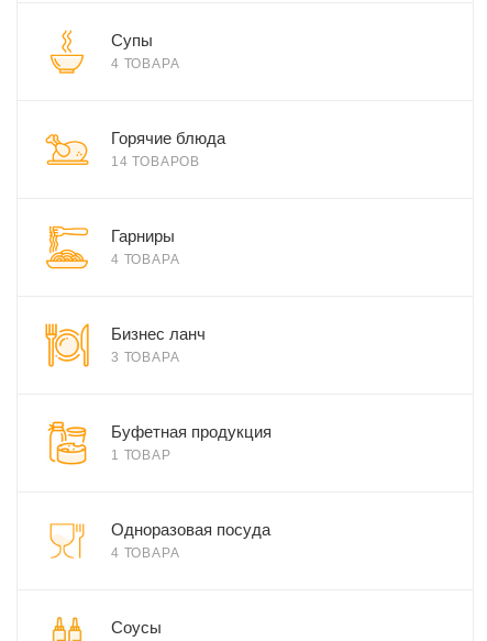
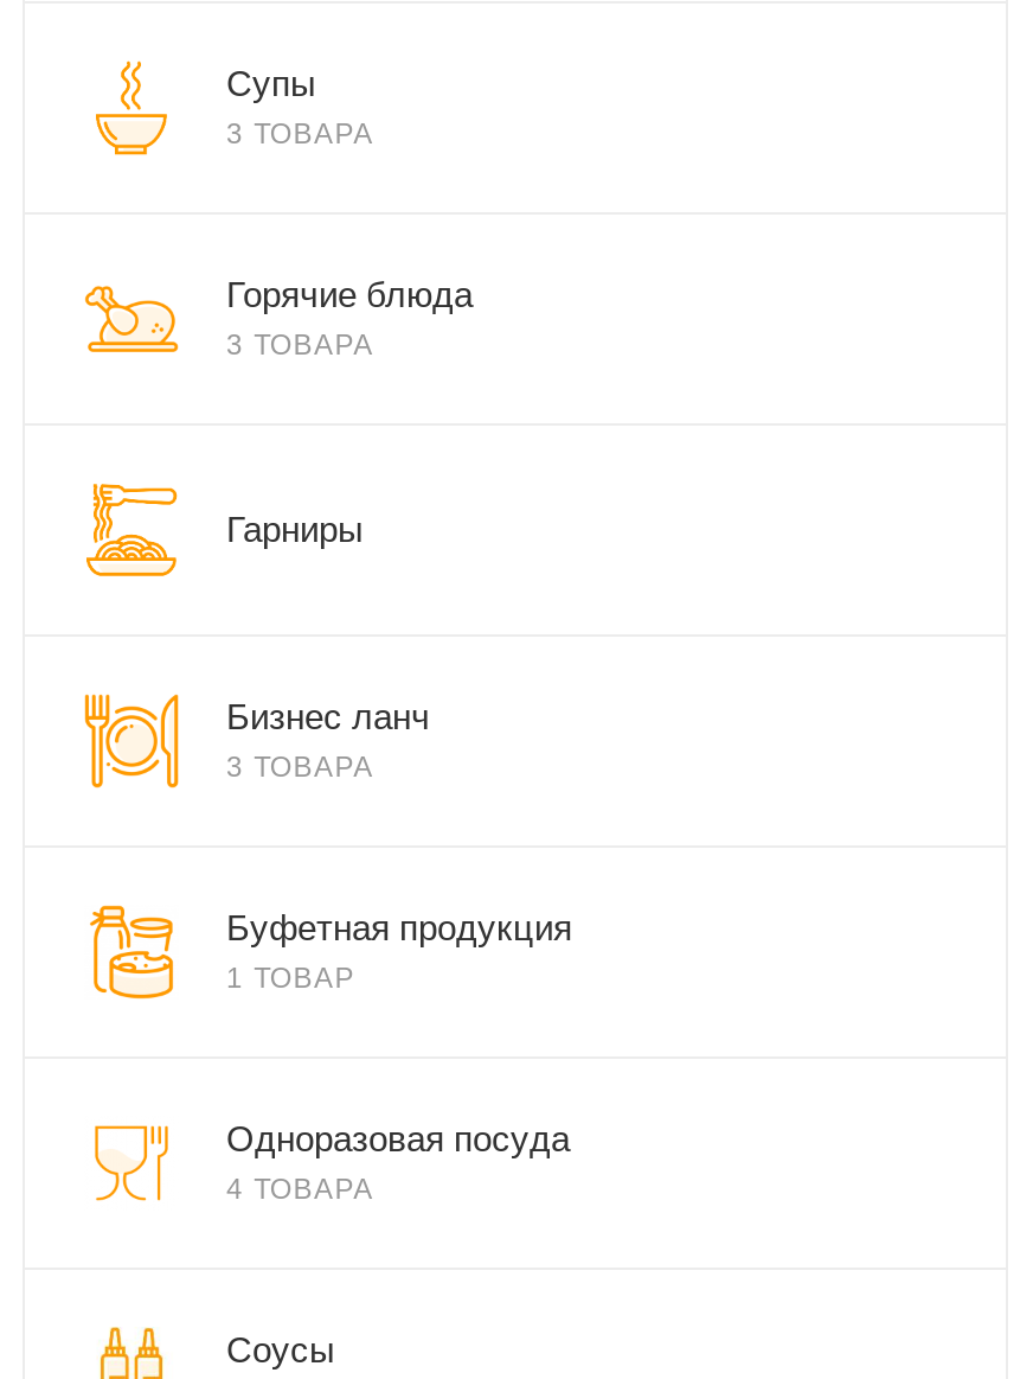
- 4 ТОВАРА
+ 3 ТОВАРА

- 14 ТОВАРОВ
+ 3 ТОВАРА

- 4 ТОВАРА
